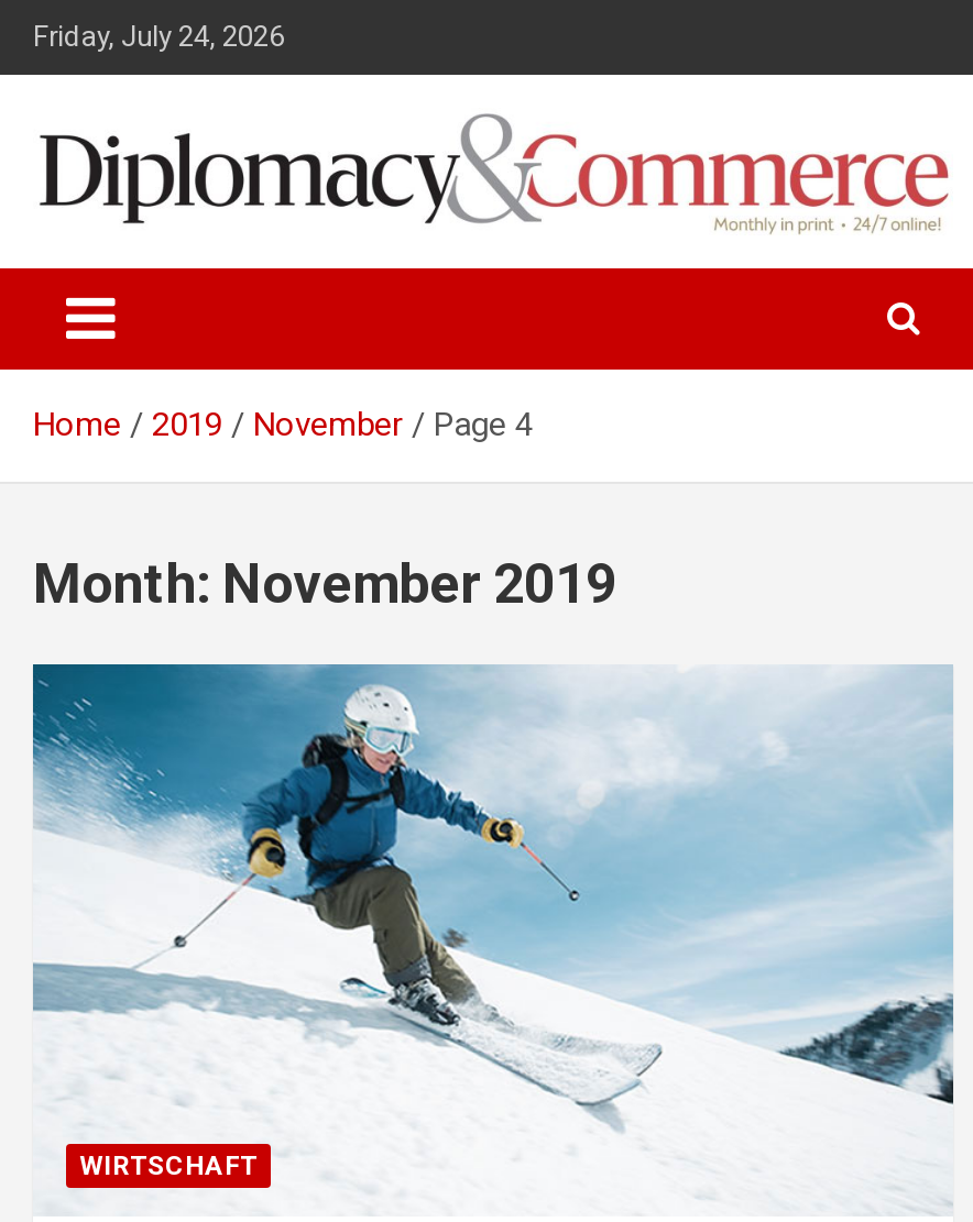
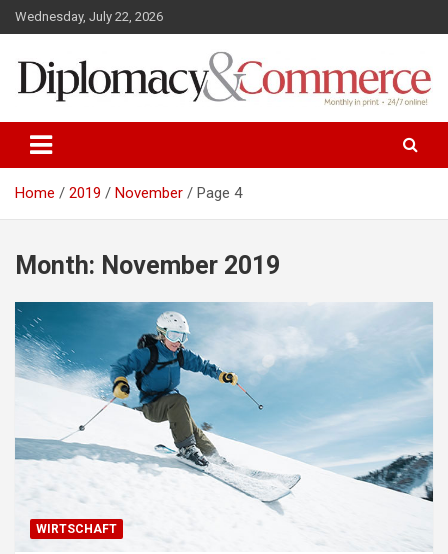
- Friday, July 24, 2026
+ Wednesday, July 22, 2026
